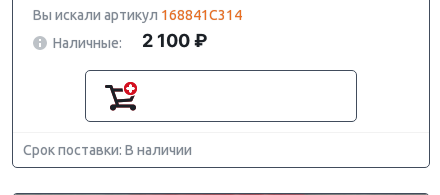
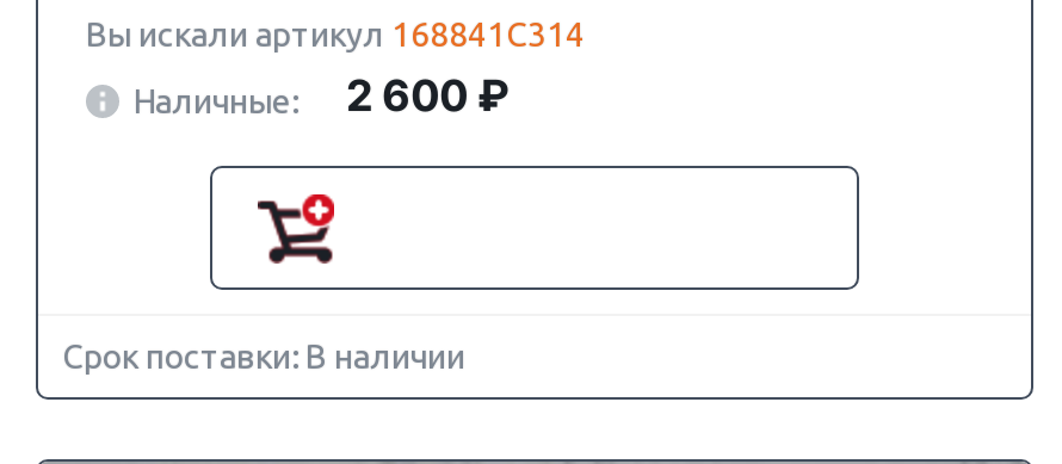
- Наличные: 2 100 ₽
+ Наличные: 2 600 ₽
